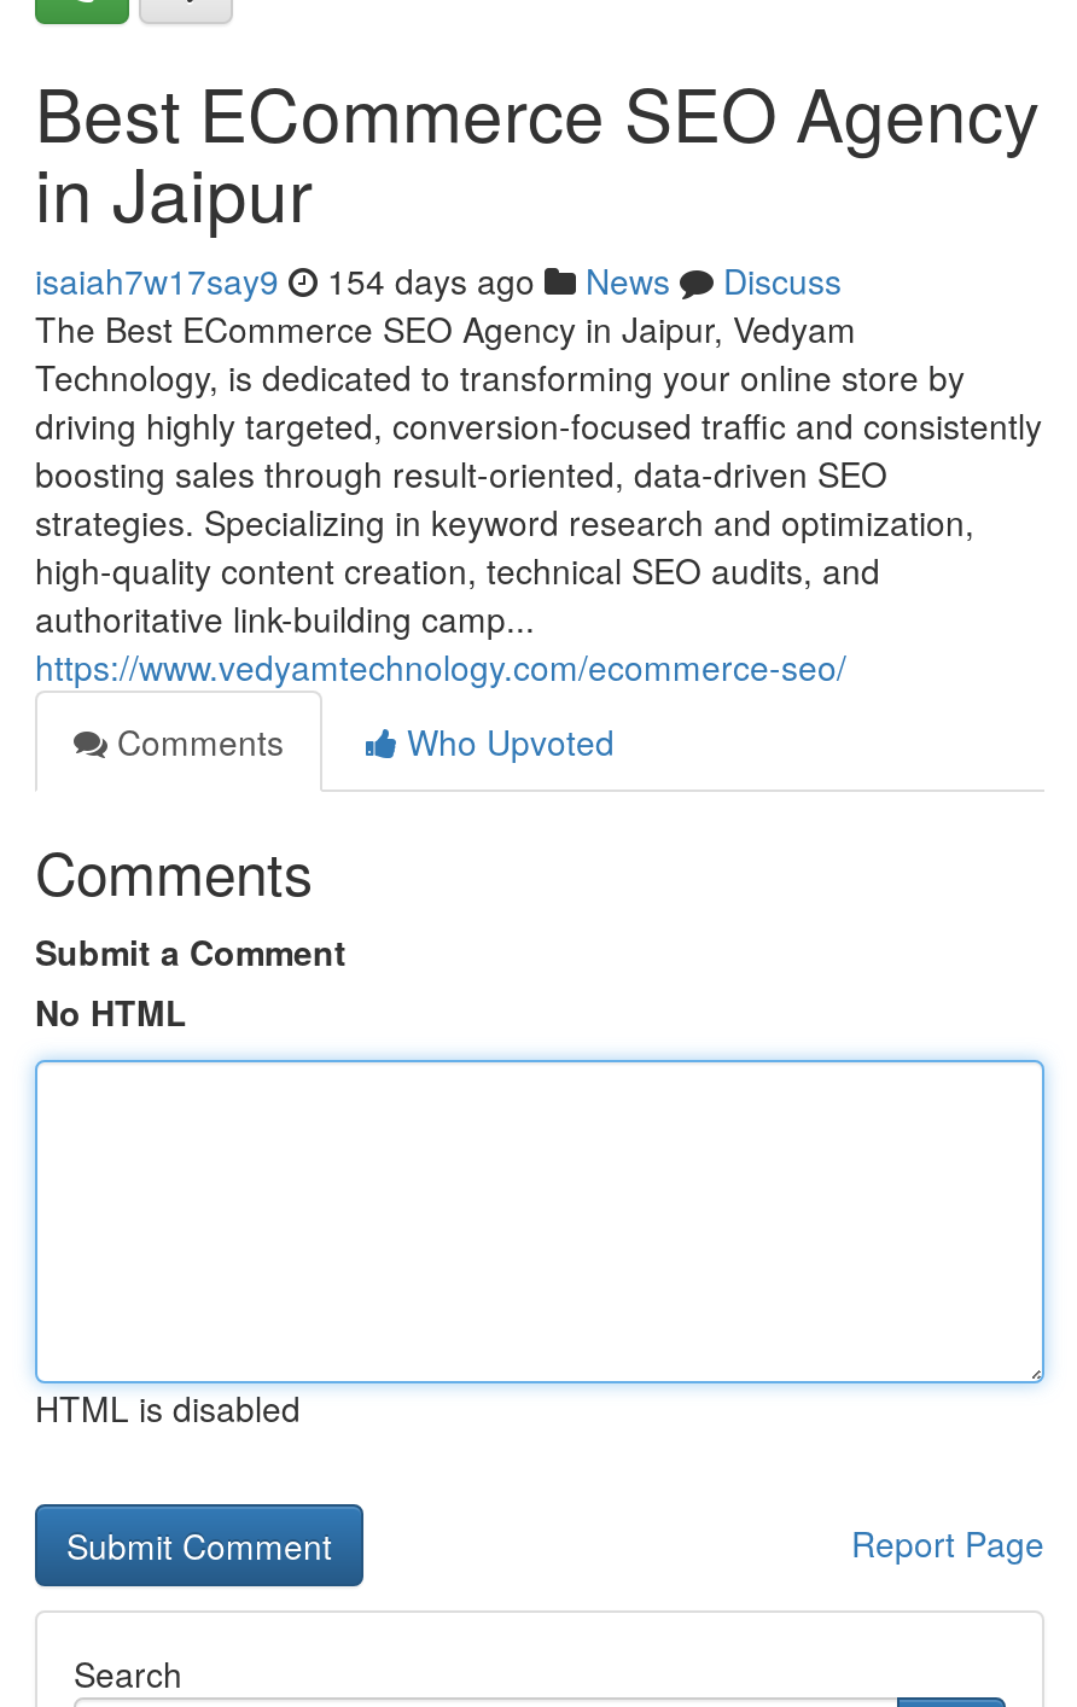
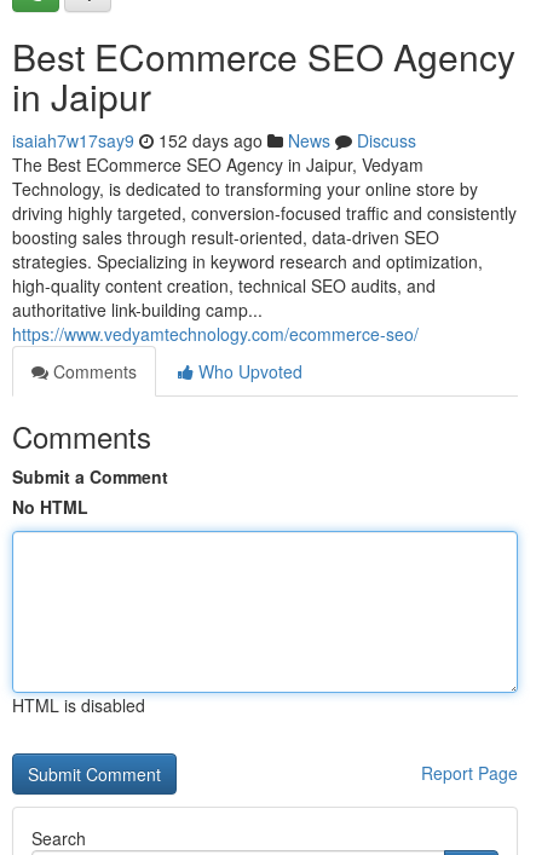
- isaiah7w17say9 154 days ago News Discuss
+ isaiah7w17say9 152 days ago News Discuss
